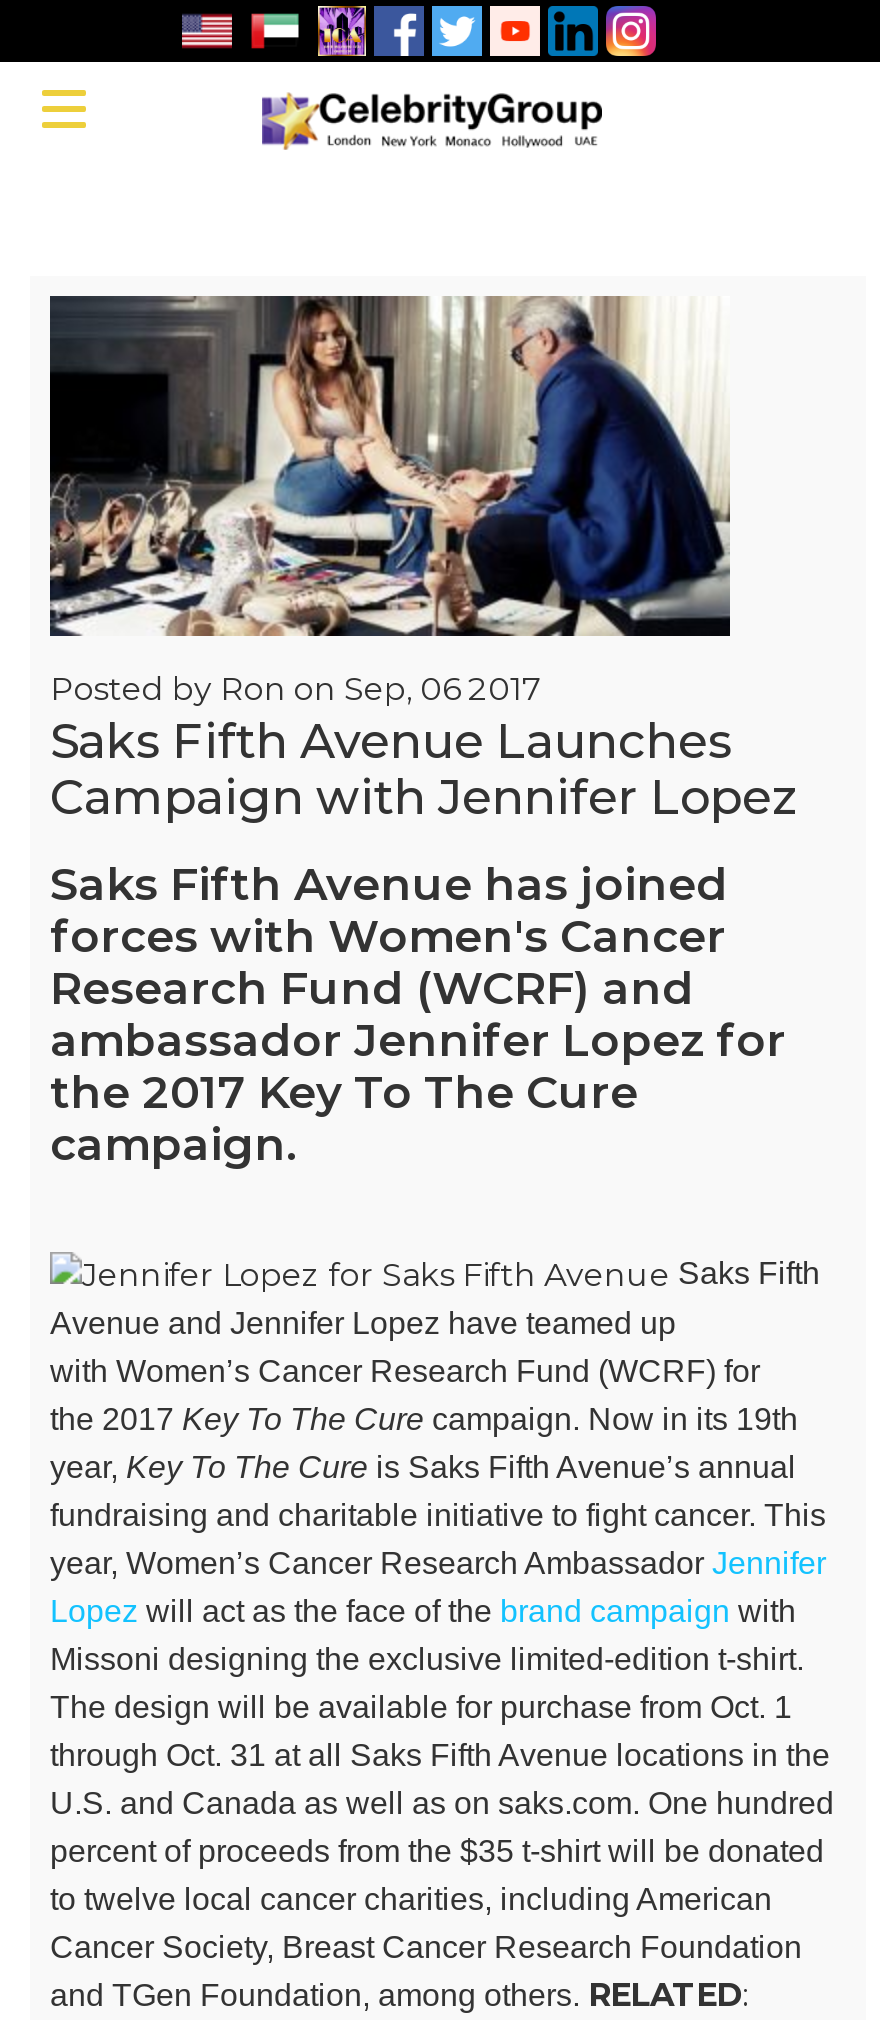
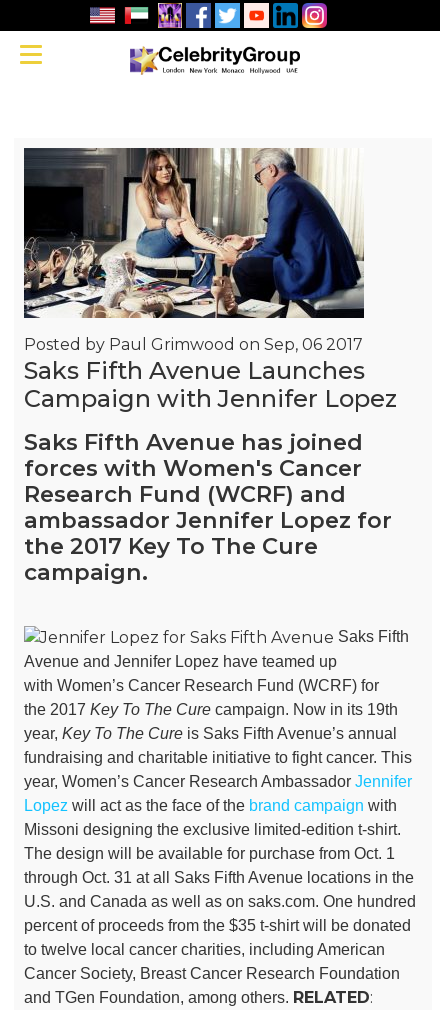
- Posted by Ron on Sep, 06 2017
+ Posted by Paul Grimwood on Sep, 06 2017
